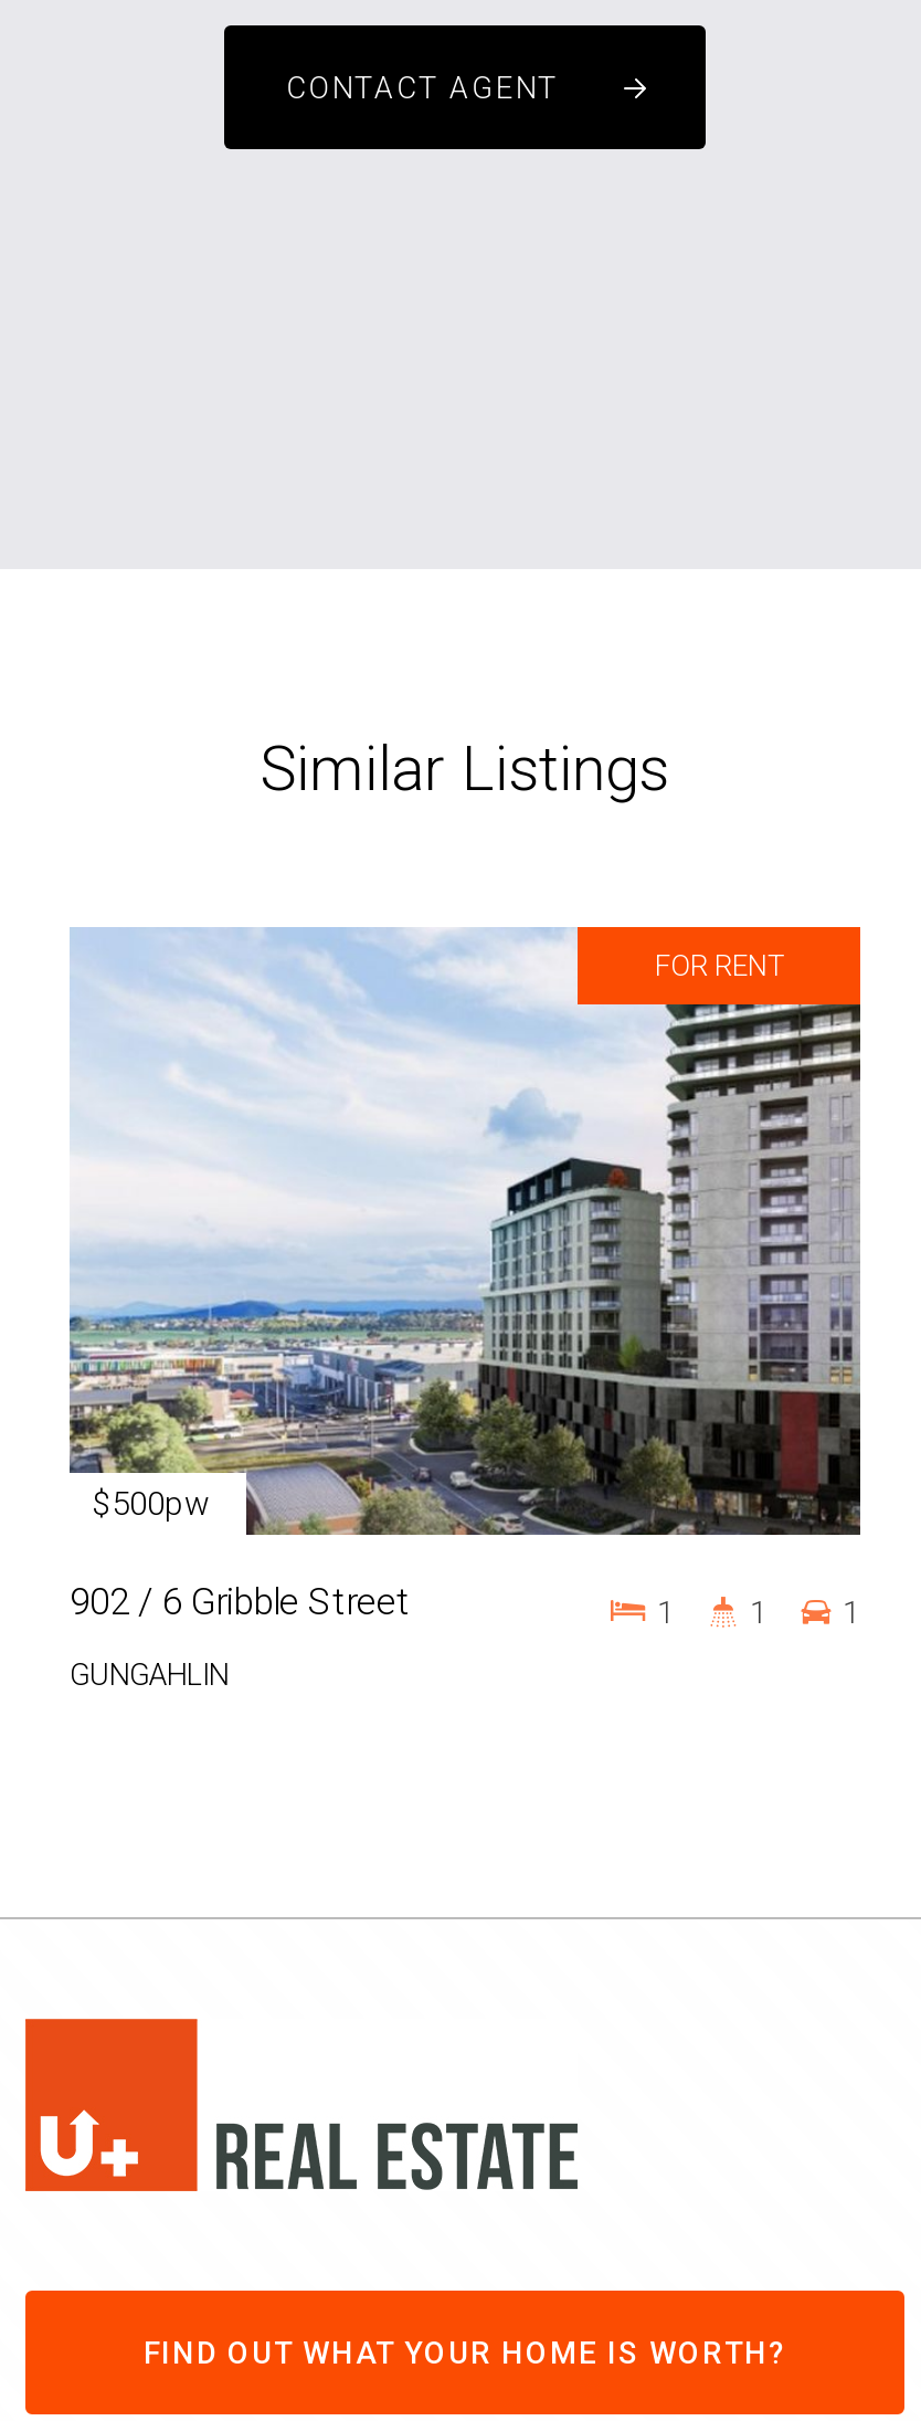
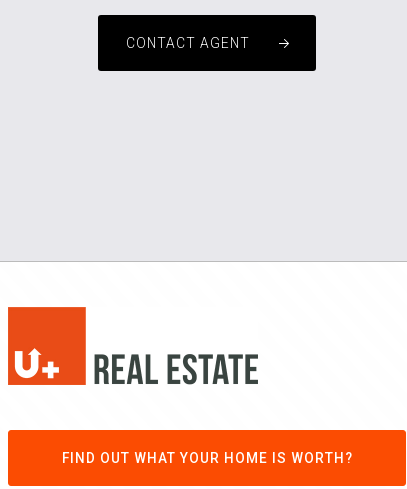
- [image]
- Similar Listings
- FOR RENT

- $500pw
- 902 / 6 Gribble Street
- GUNGAHLIN

- 1
- 1
- 1
